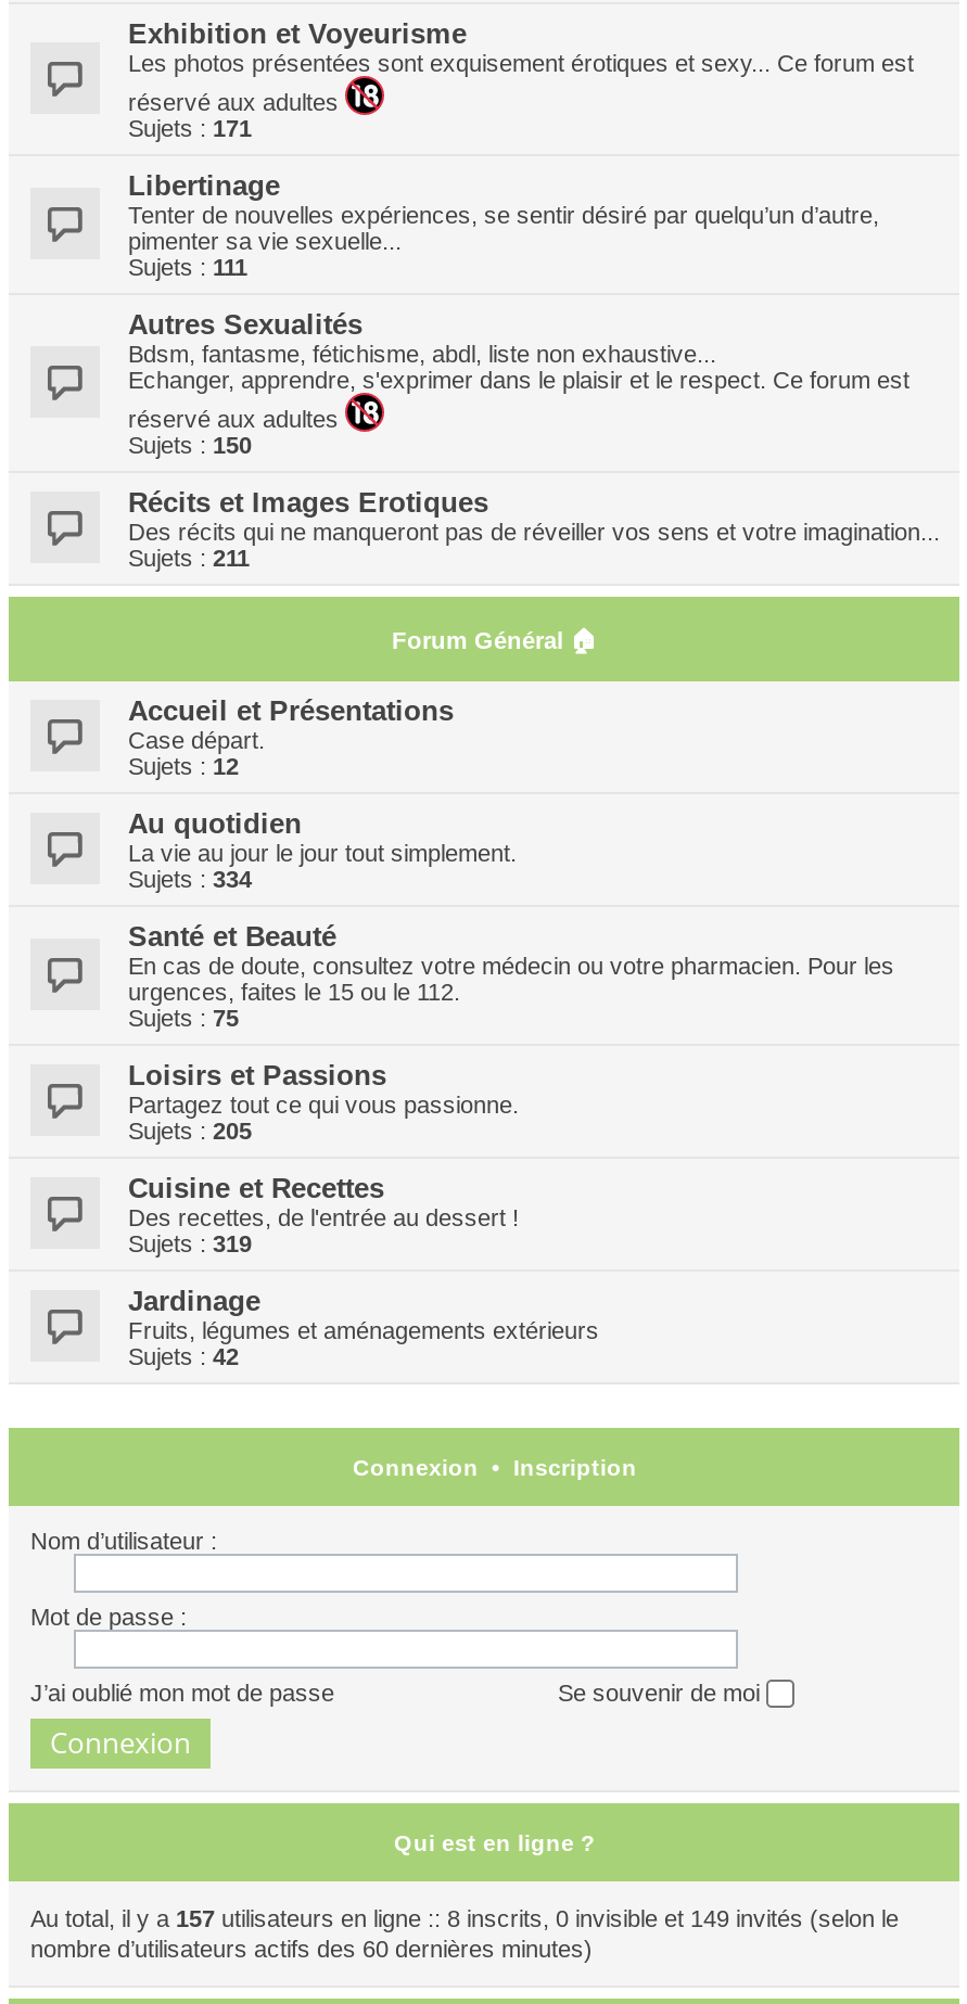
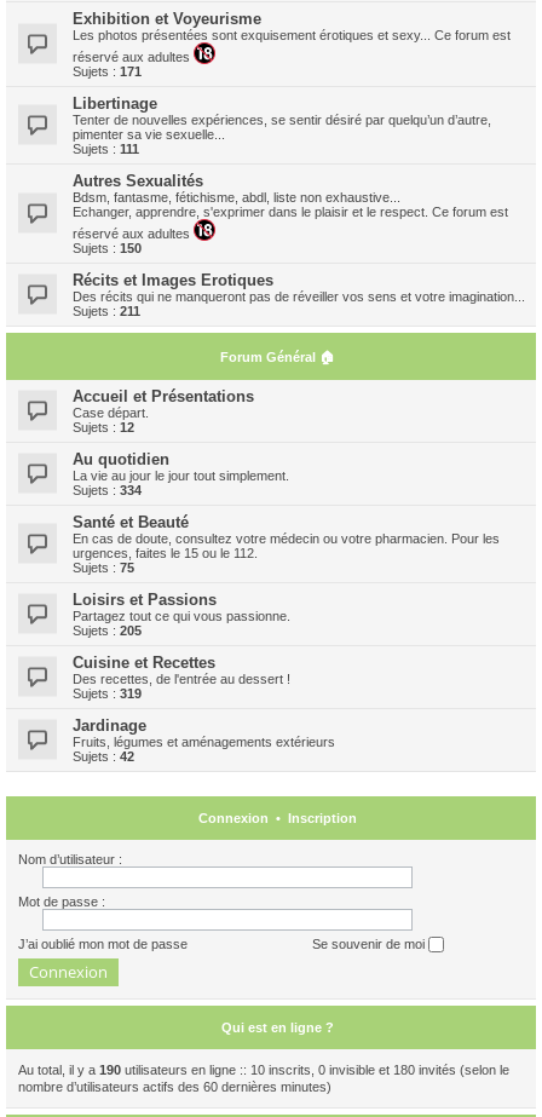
- Au total, il y a 157 utilisateurs en ligne :: 8 inscrits, 0 invisible et 149 invités (selon le
+ Au total, il y a 190 utilisateurs en ligne :: 10 inscrits, 0 invisible et 180 invités (selon le
